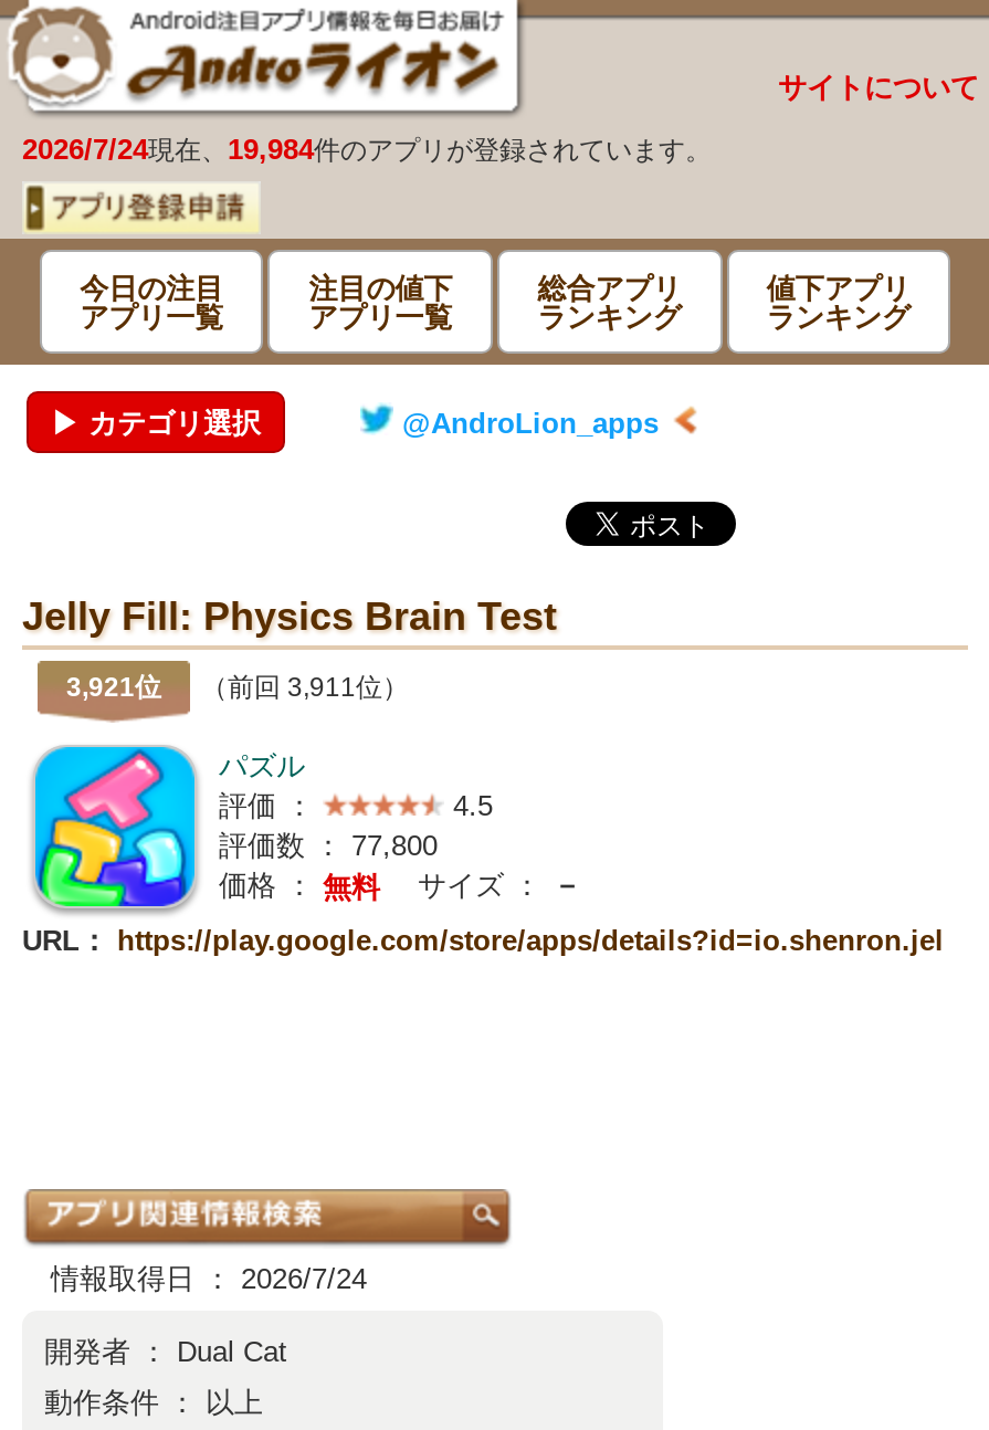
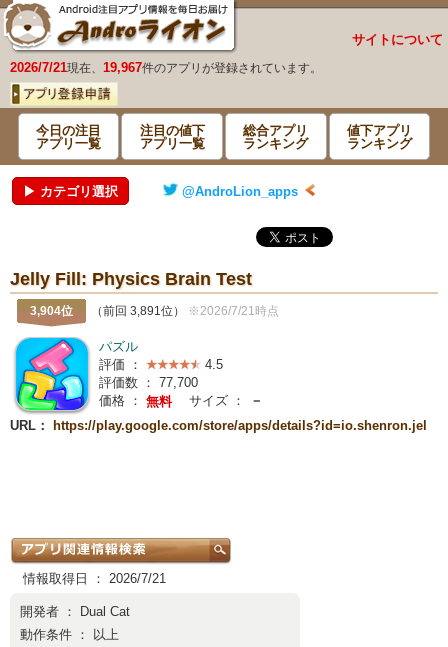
- 2026/7/24現在、19,984件のアプリが登録されています。
+ 2026/7/21現在、19,967件のアプリが登録されています。

- 3,921位
- （前回 3,911位）
+ 3,904位
+ （前回 3,891位）※2026/7/21時点

- 評価数 ：77,800
+ 評価数 ：77,700

- 情報取得日 ： 2026/7/24
+ 情報取得日 ： 2026/7/21
